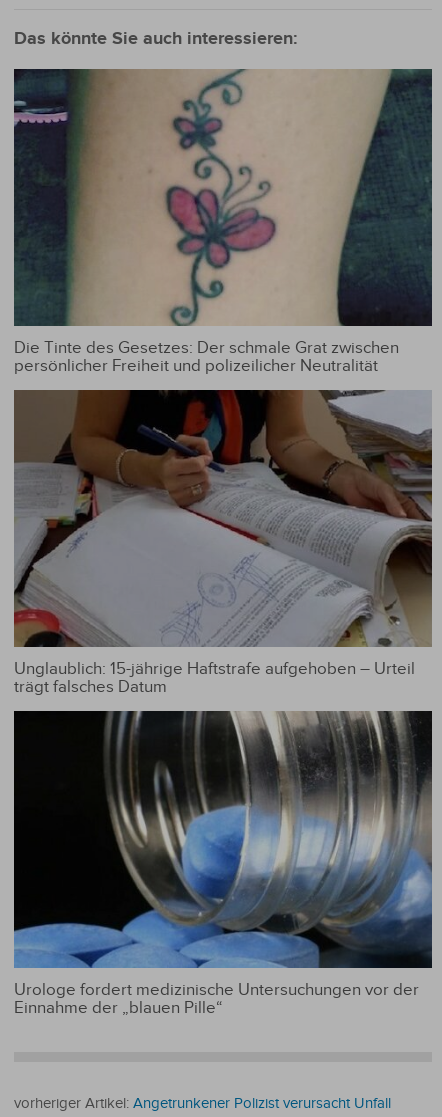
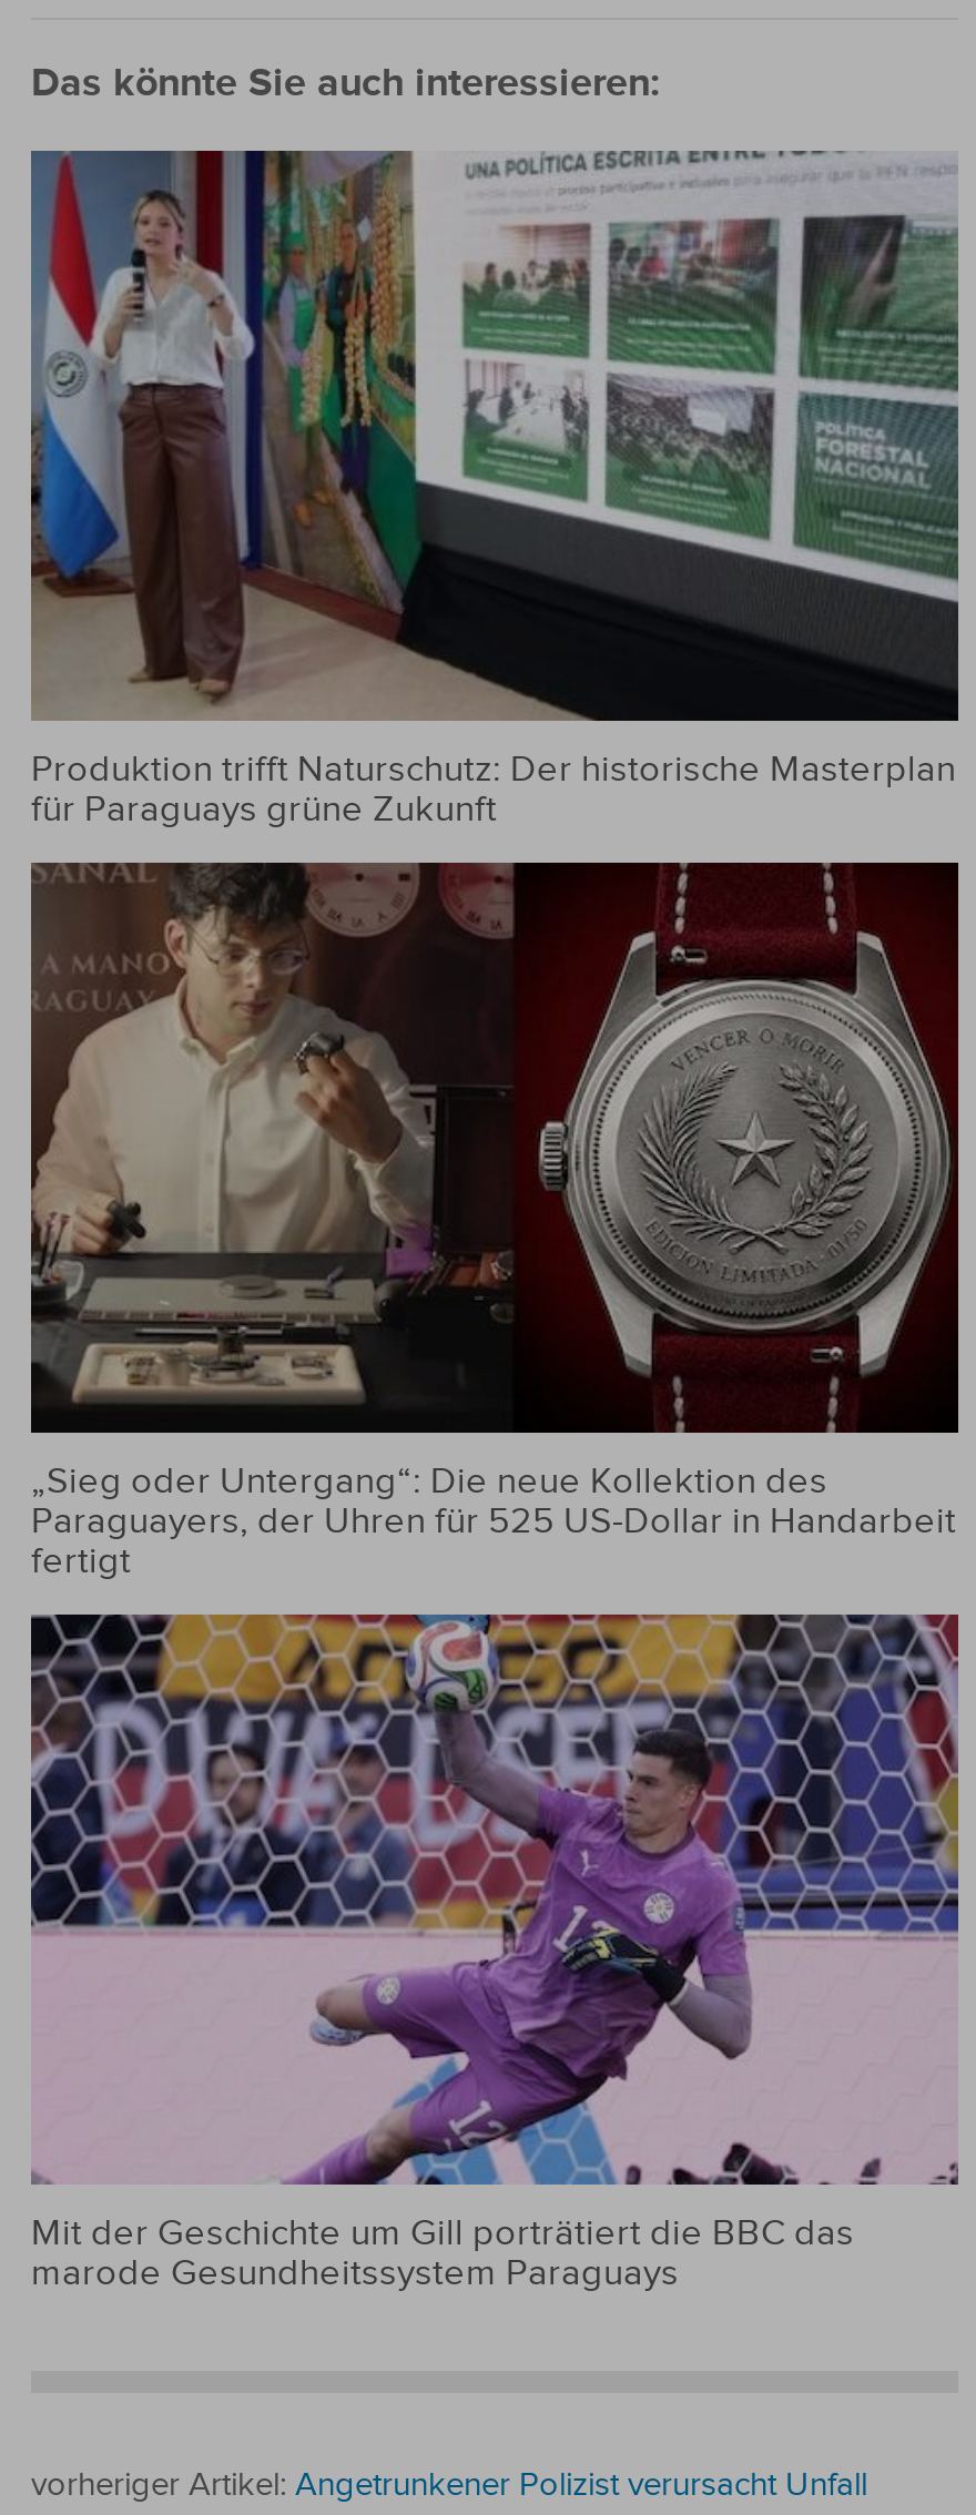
- [image]
- Die Tinte des Gesetzes: Der schmale Grat zwischen
- persönlicher Freiheit und polizeilicher Neutralität
+ [image]
+ Produktion trifft Naturschutz: Der historische Masterplan
+ für Paraguays grüne Zukunft

- [image]
- Unglaublich: 15-jährige Haftstrafe aufgehoben – Urteil
- trägt falsches Datum
+ [image]
+ „Sieg oder Untergang“: Die neue Kollektion des
+ Paraguayers, der Uhren für 525 US-Dollar in Handarbeit
+ fertigt

- [image]
- Urologe fordert medizinische Untersuchungen vor der
- Einnahme der „blauen Pille“
+ [image]
+ Mit der Geschichte um Gill porträtiert die BBC das
+ marode Gesundheitssystem Paraguays
